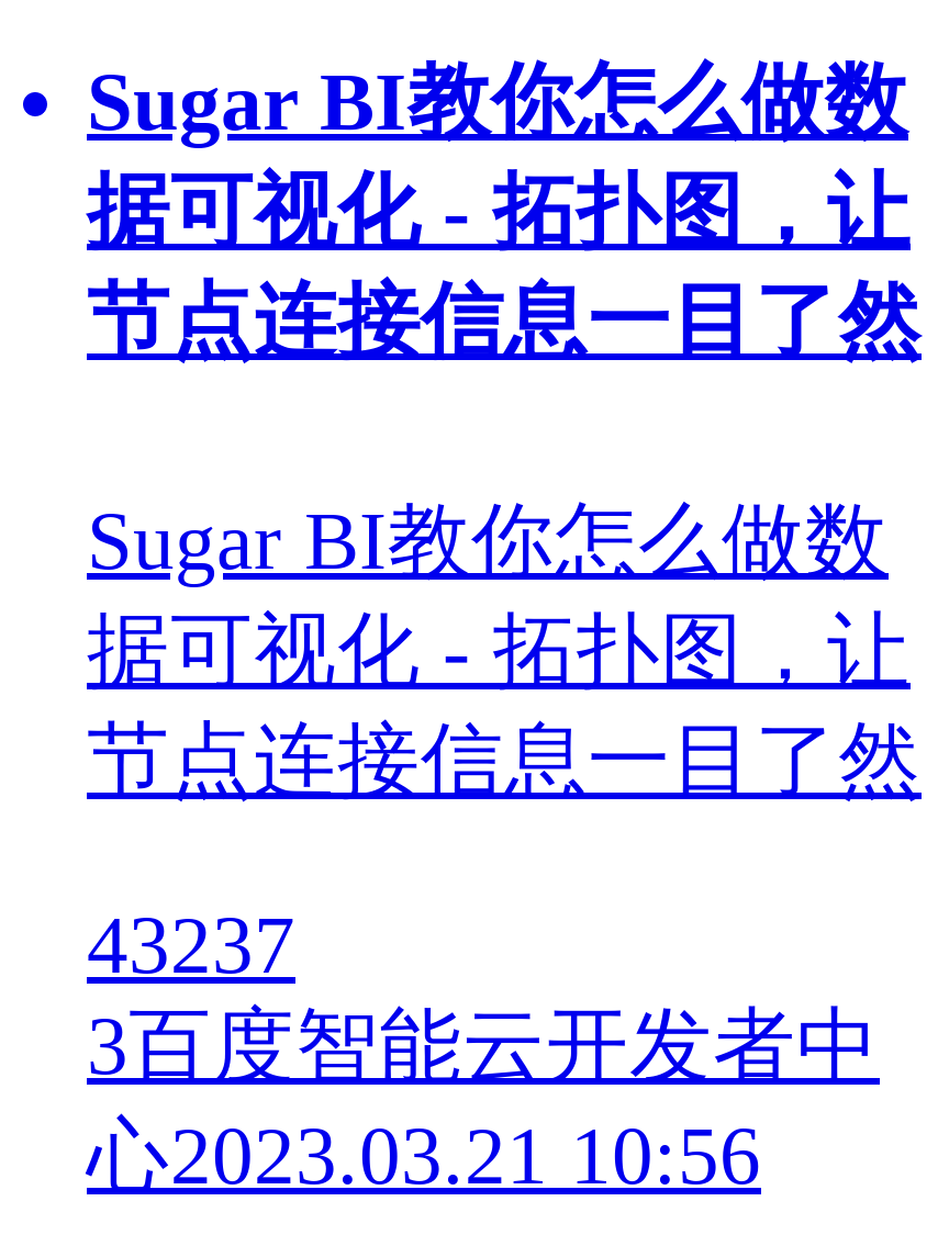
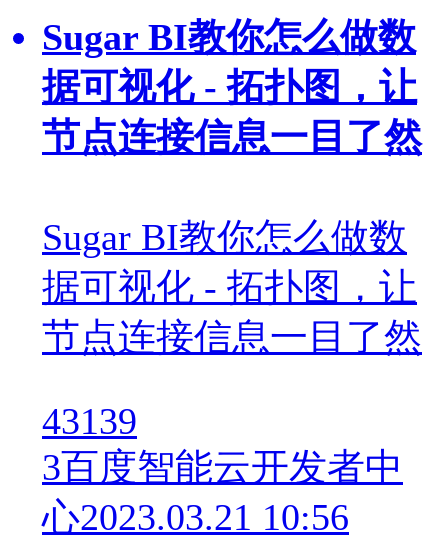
- 43237
+ 43139
